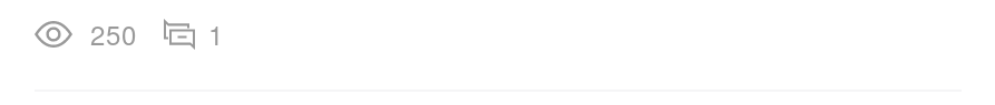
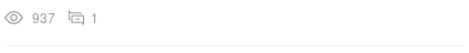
- 250 1
+ 937 1
